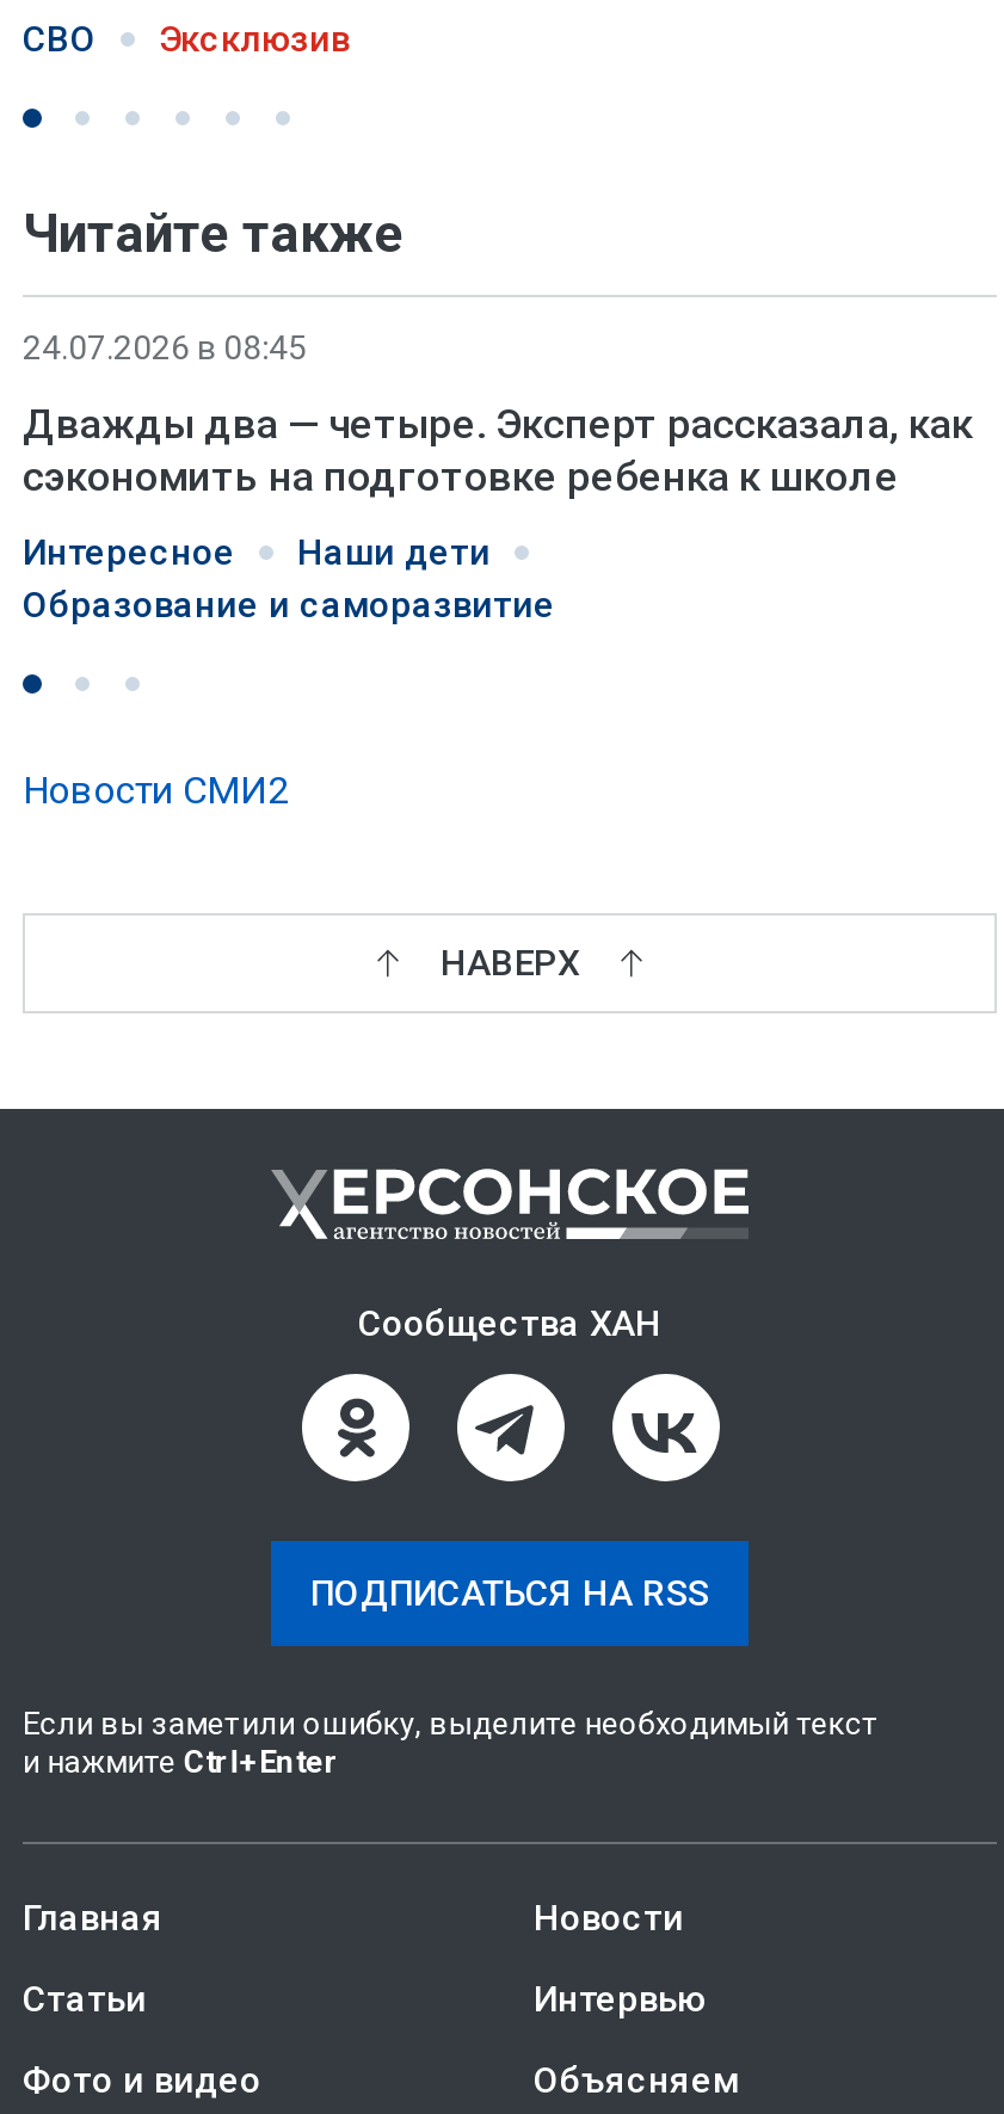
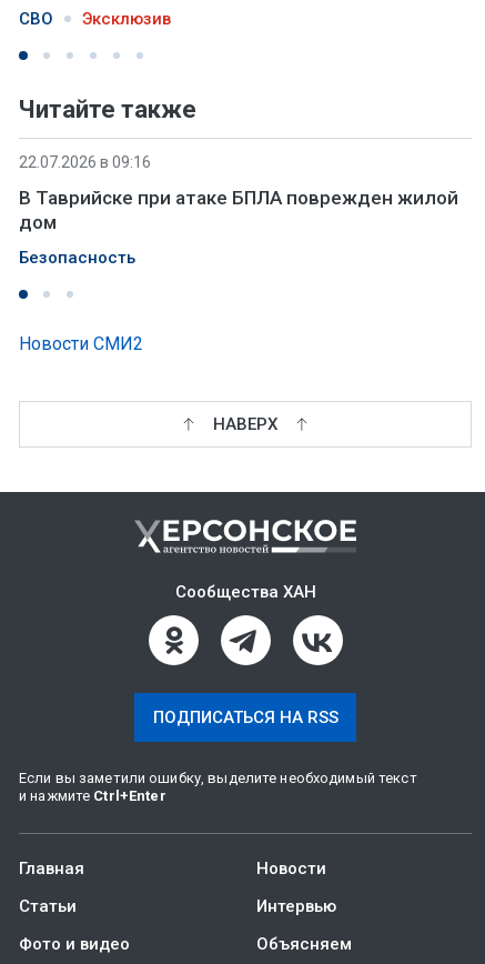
- 24.07.2026 в 08:45
+ 22.07.2026 в 09:16

- Дважды два — четыре. Эксперт рассказала, как
- сэкономить на подготовке ребенка к школе
+ В Таврийске при атаке БПЛА поврежден жилой
+ дом

- Интересное
- Наши дети
- Образование и саморазвитие
+ Безопасность
